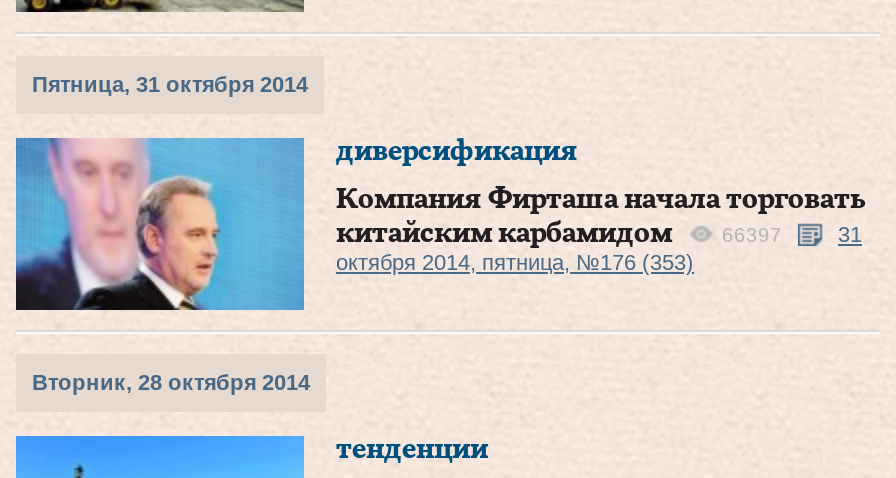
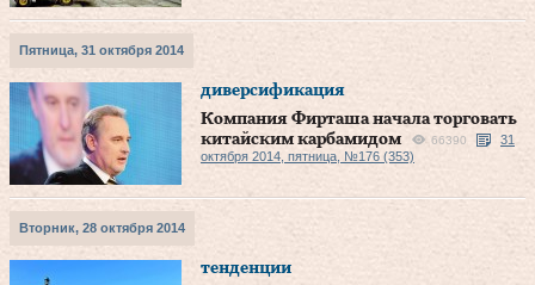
- 66397
+ 66390
